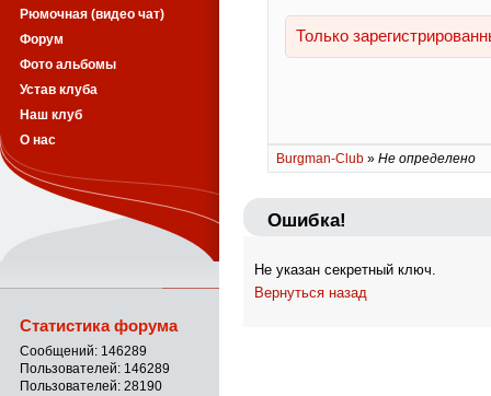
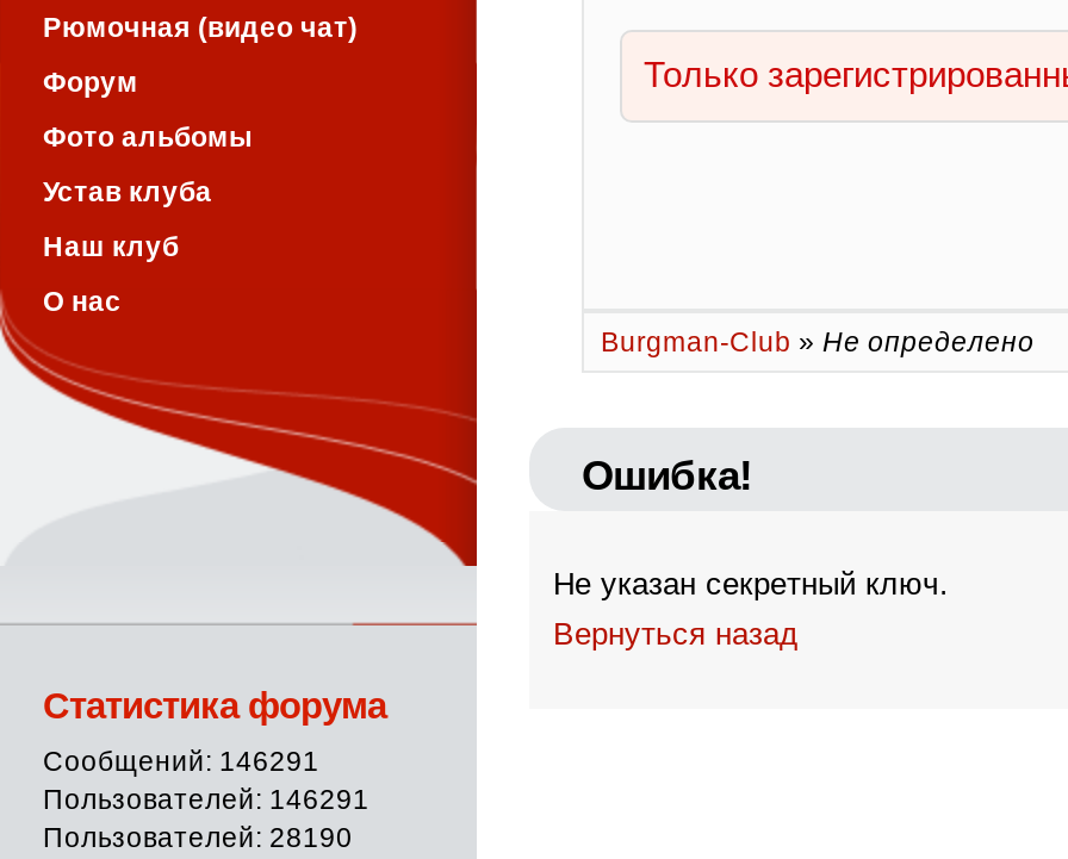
- Сообщений: 146289
+ Сообщений: 146291

- Пользователей: 146289
+ Пользователей: 146291
